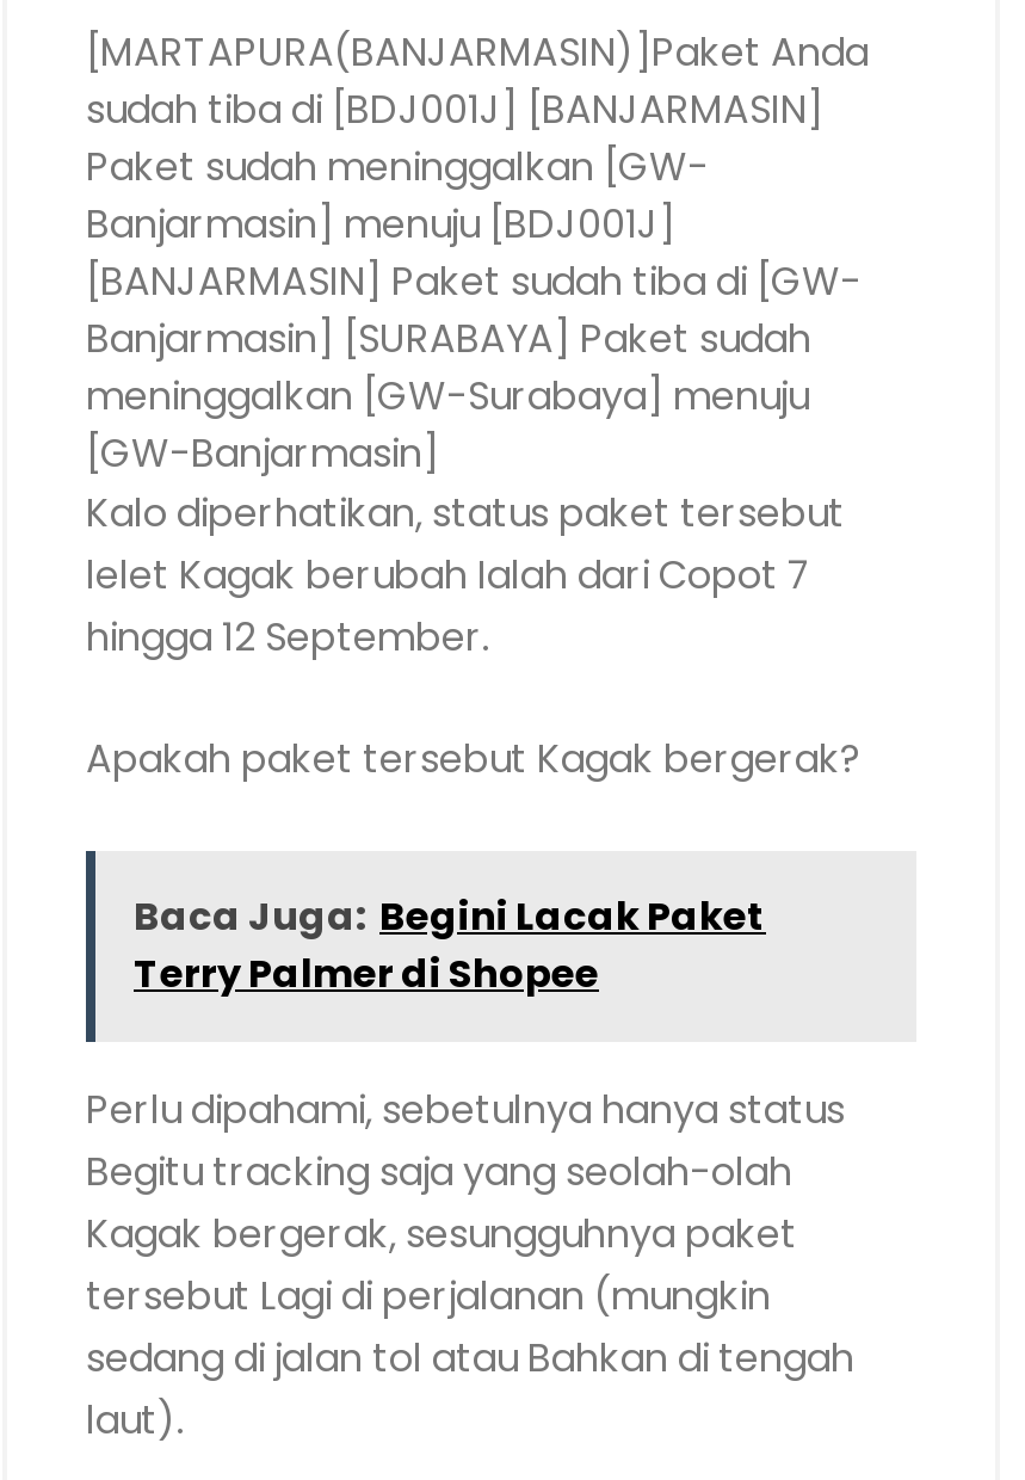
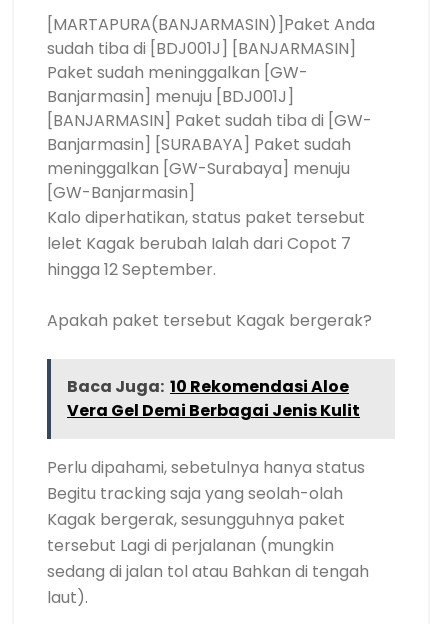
- Baca Juga: Begini Lacak Paket
- Terry Palmer di Shopee
+ Baca Juga: 10 Rekomendasi Aloe
+ Vera Gel Demi Berbagai Jenis Kulit
